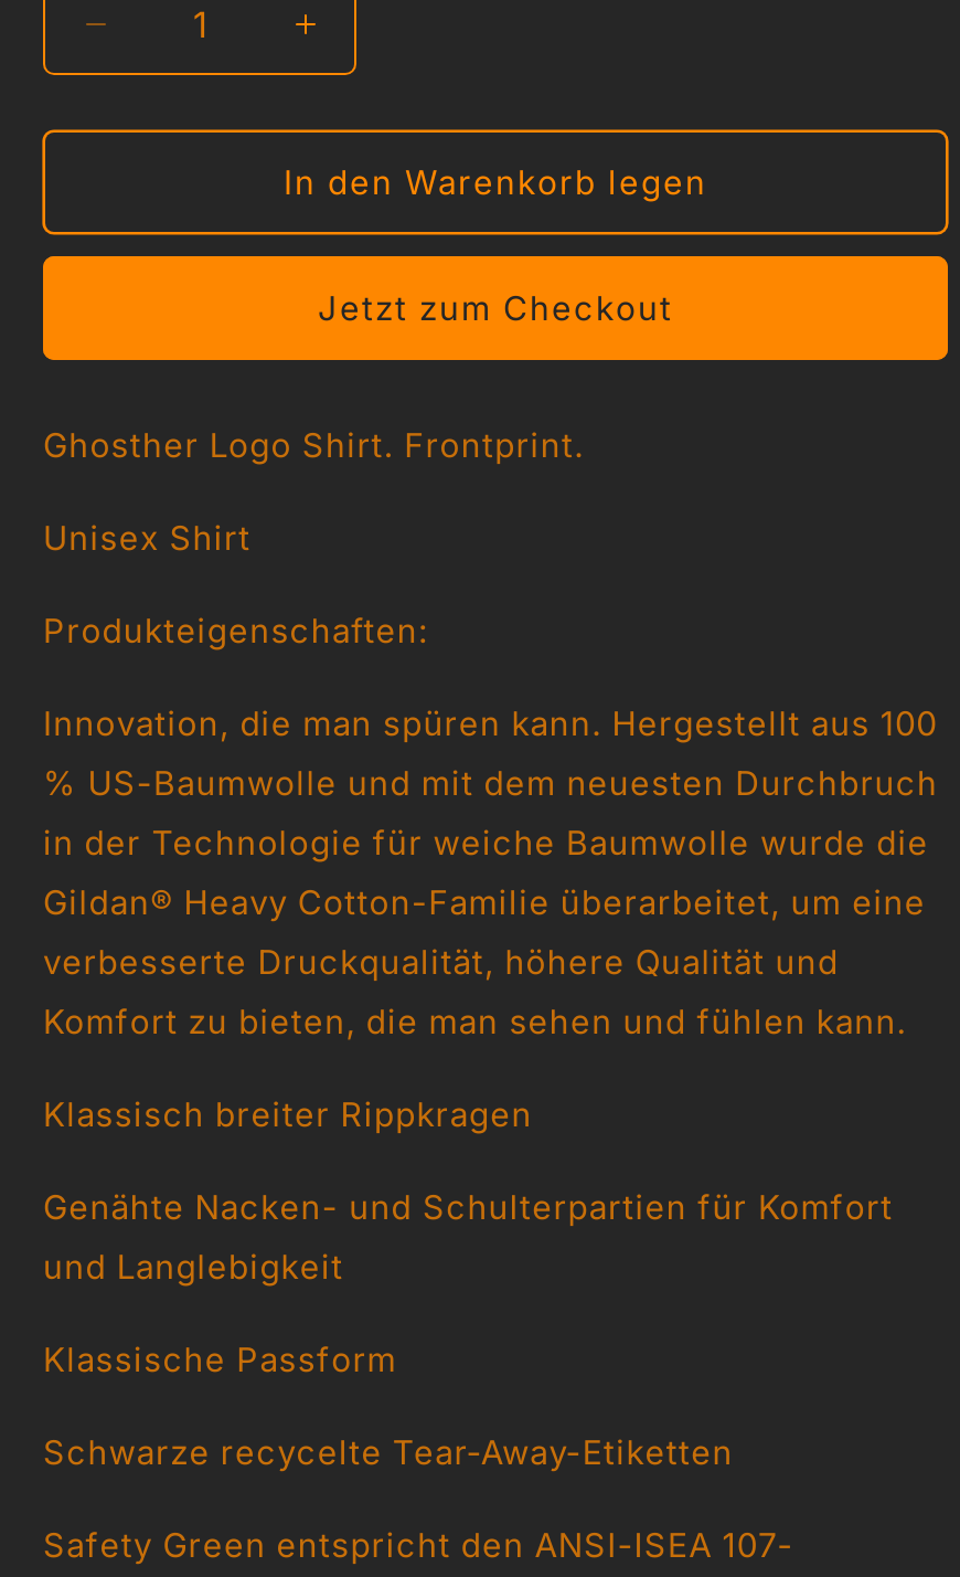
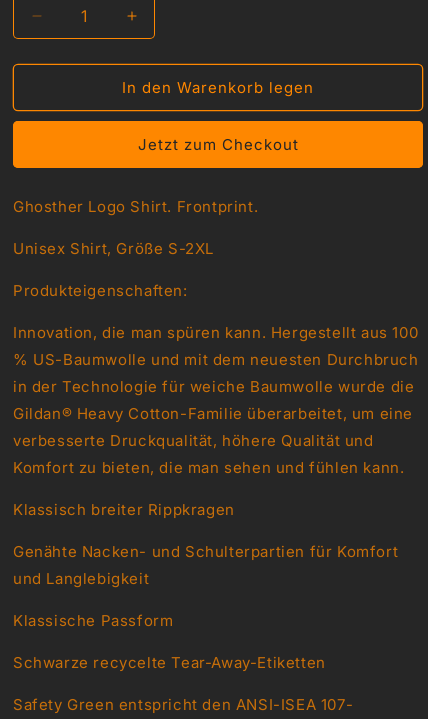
- Unisex Shirt
+ Unisex Shirt, Größe S-2XL
